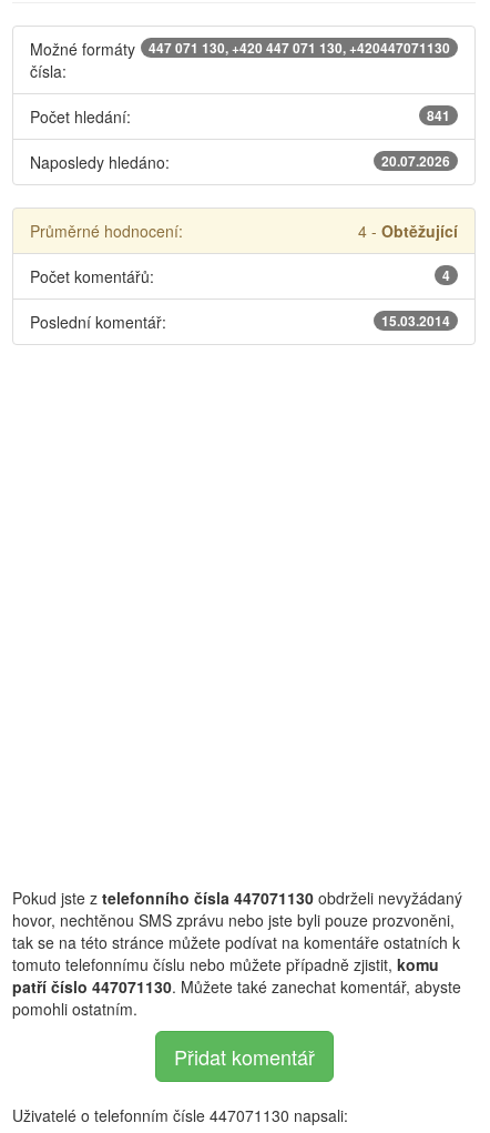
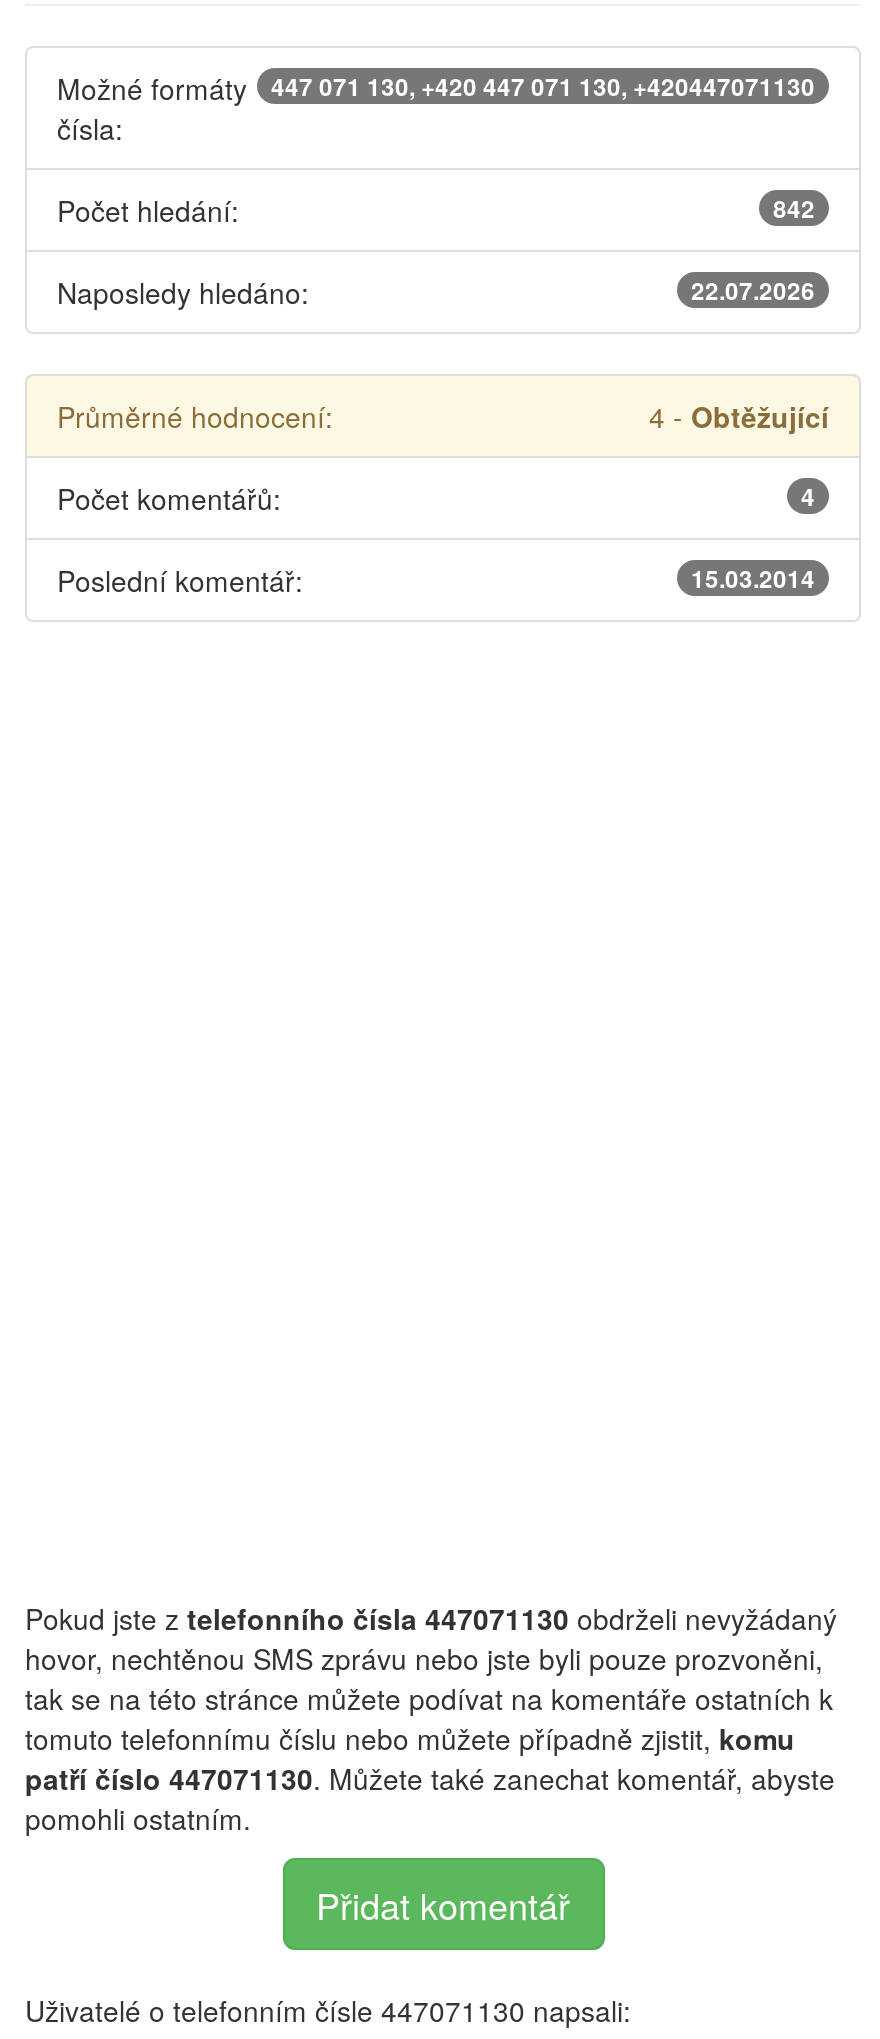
- 841
+ 842

- 20.07.2026
+ 22.07.2026
